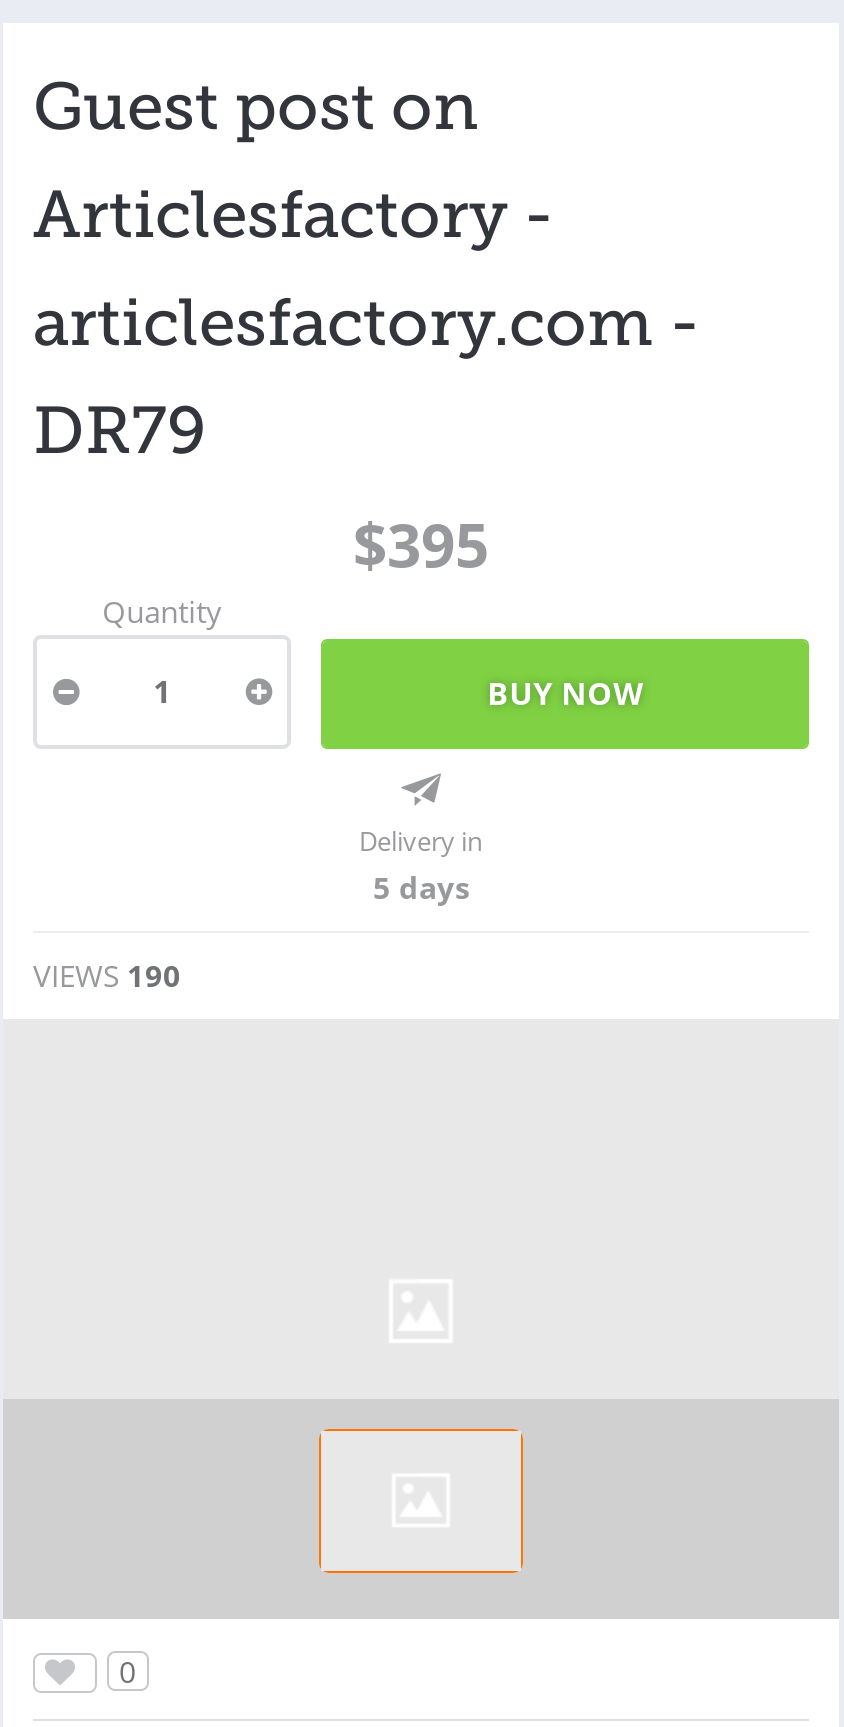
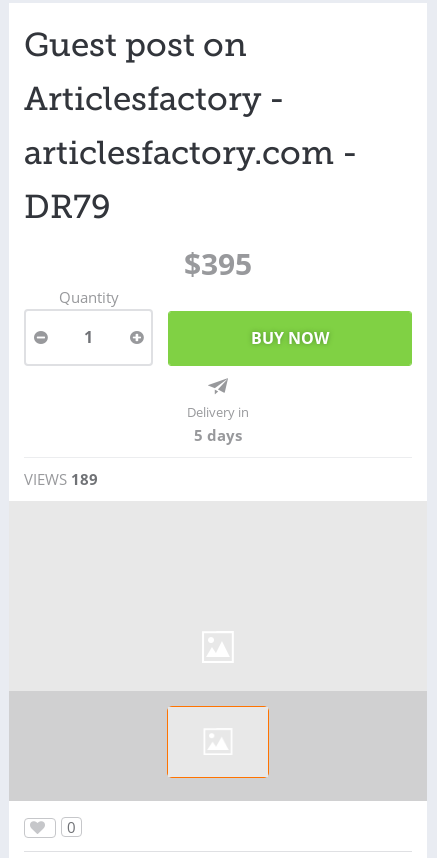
- VIEWS 190
+ VIEWS 189
